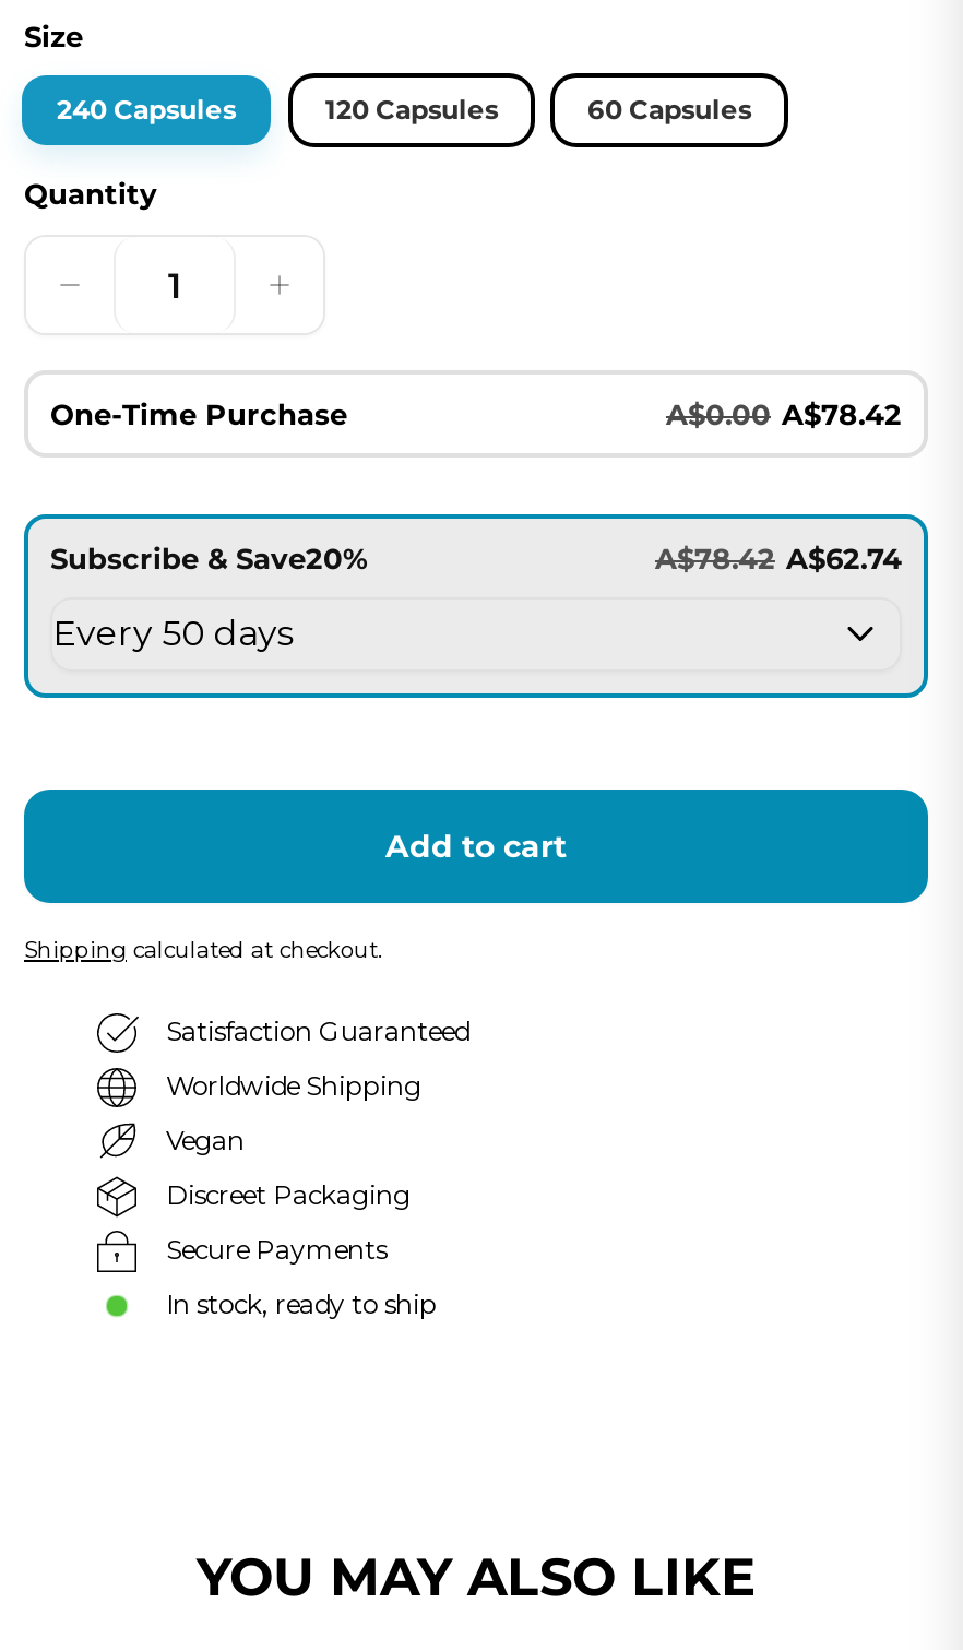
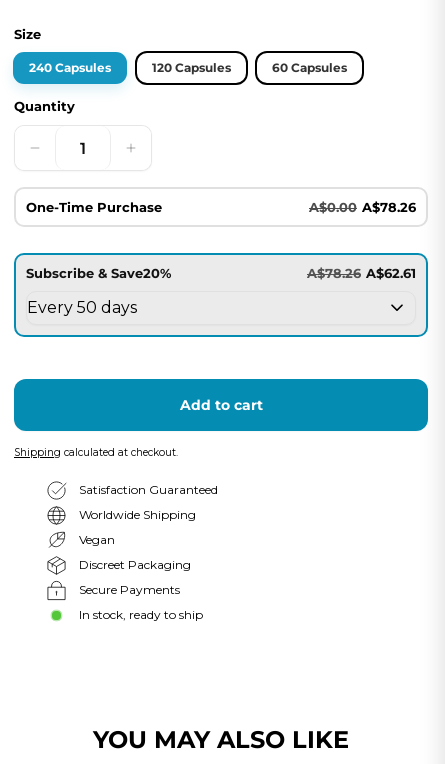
- A$0.00 A$78.42
+ A$0.00 A$78.26

- A$78.42 A$62.74
+ A$78.26 A$62.61
